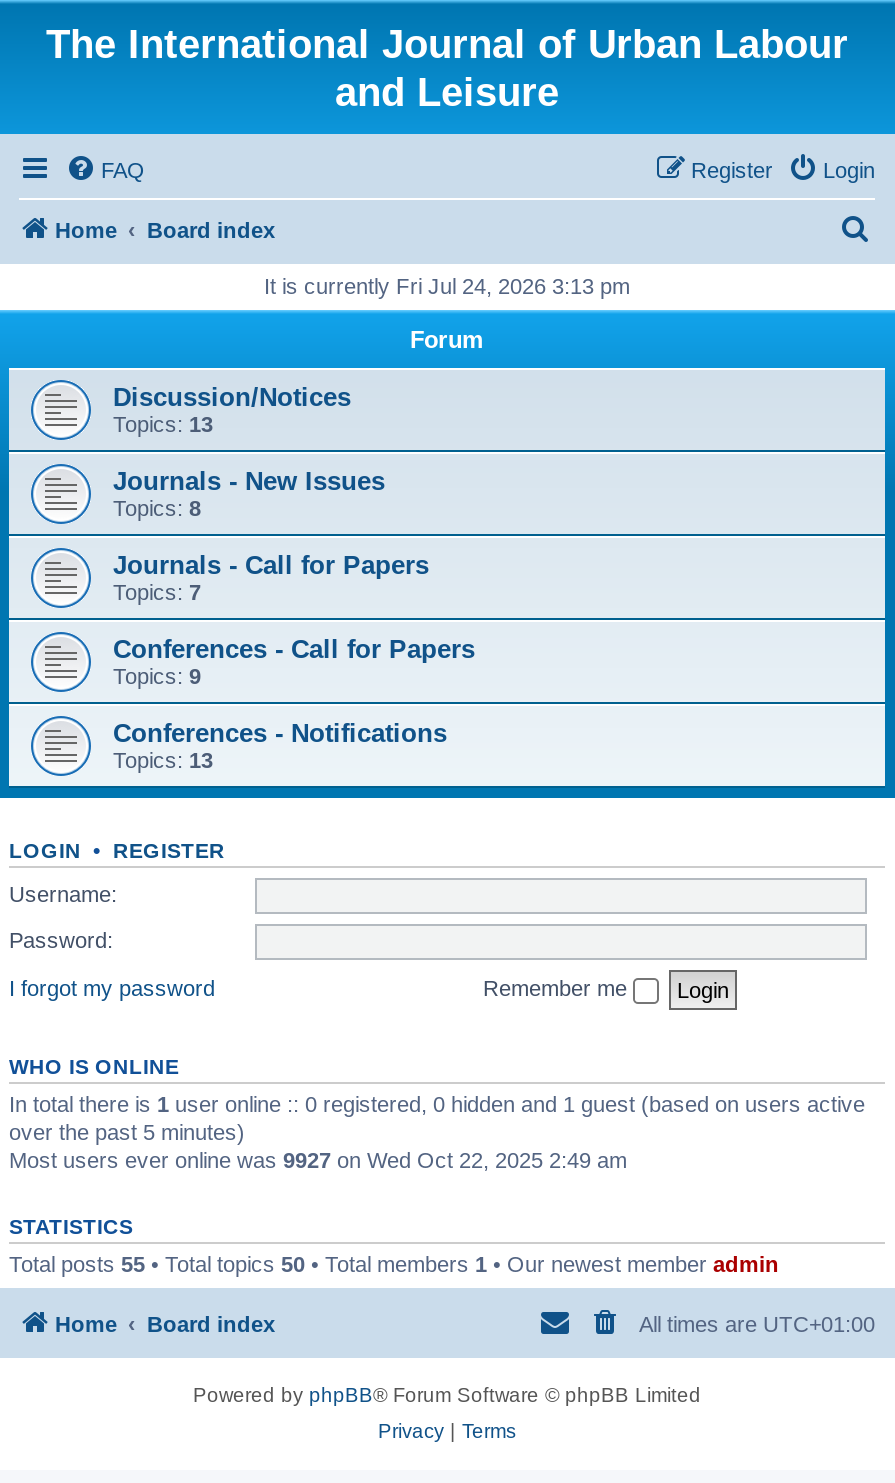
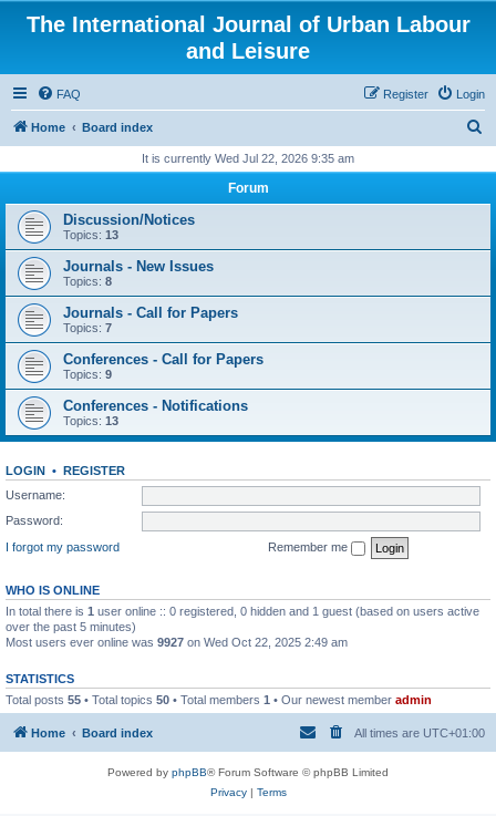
- It is currently Fri Jul 24, 2026 3:13 pm
+ It is currently Wed Jul 22, 2026 9:35 am
